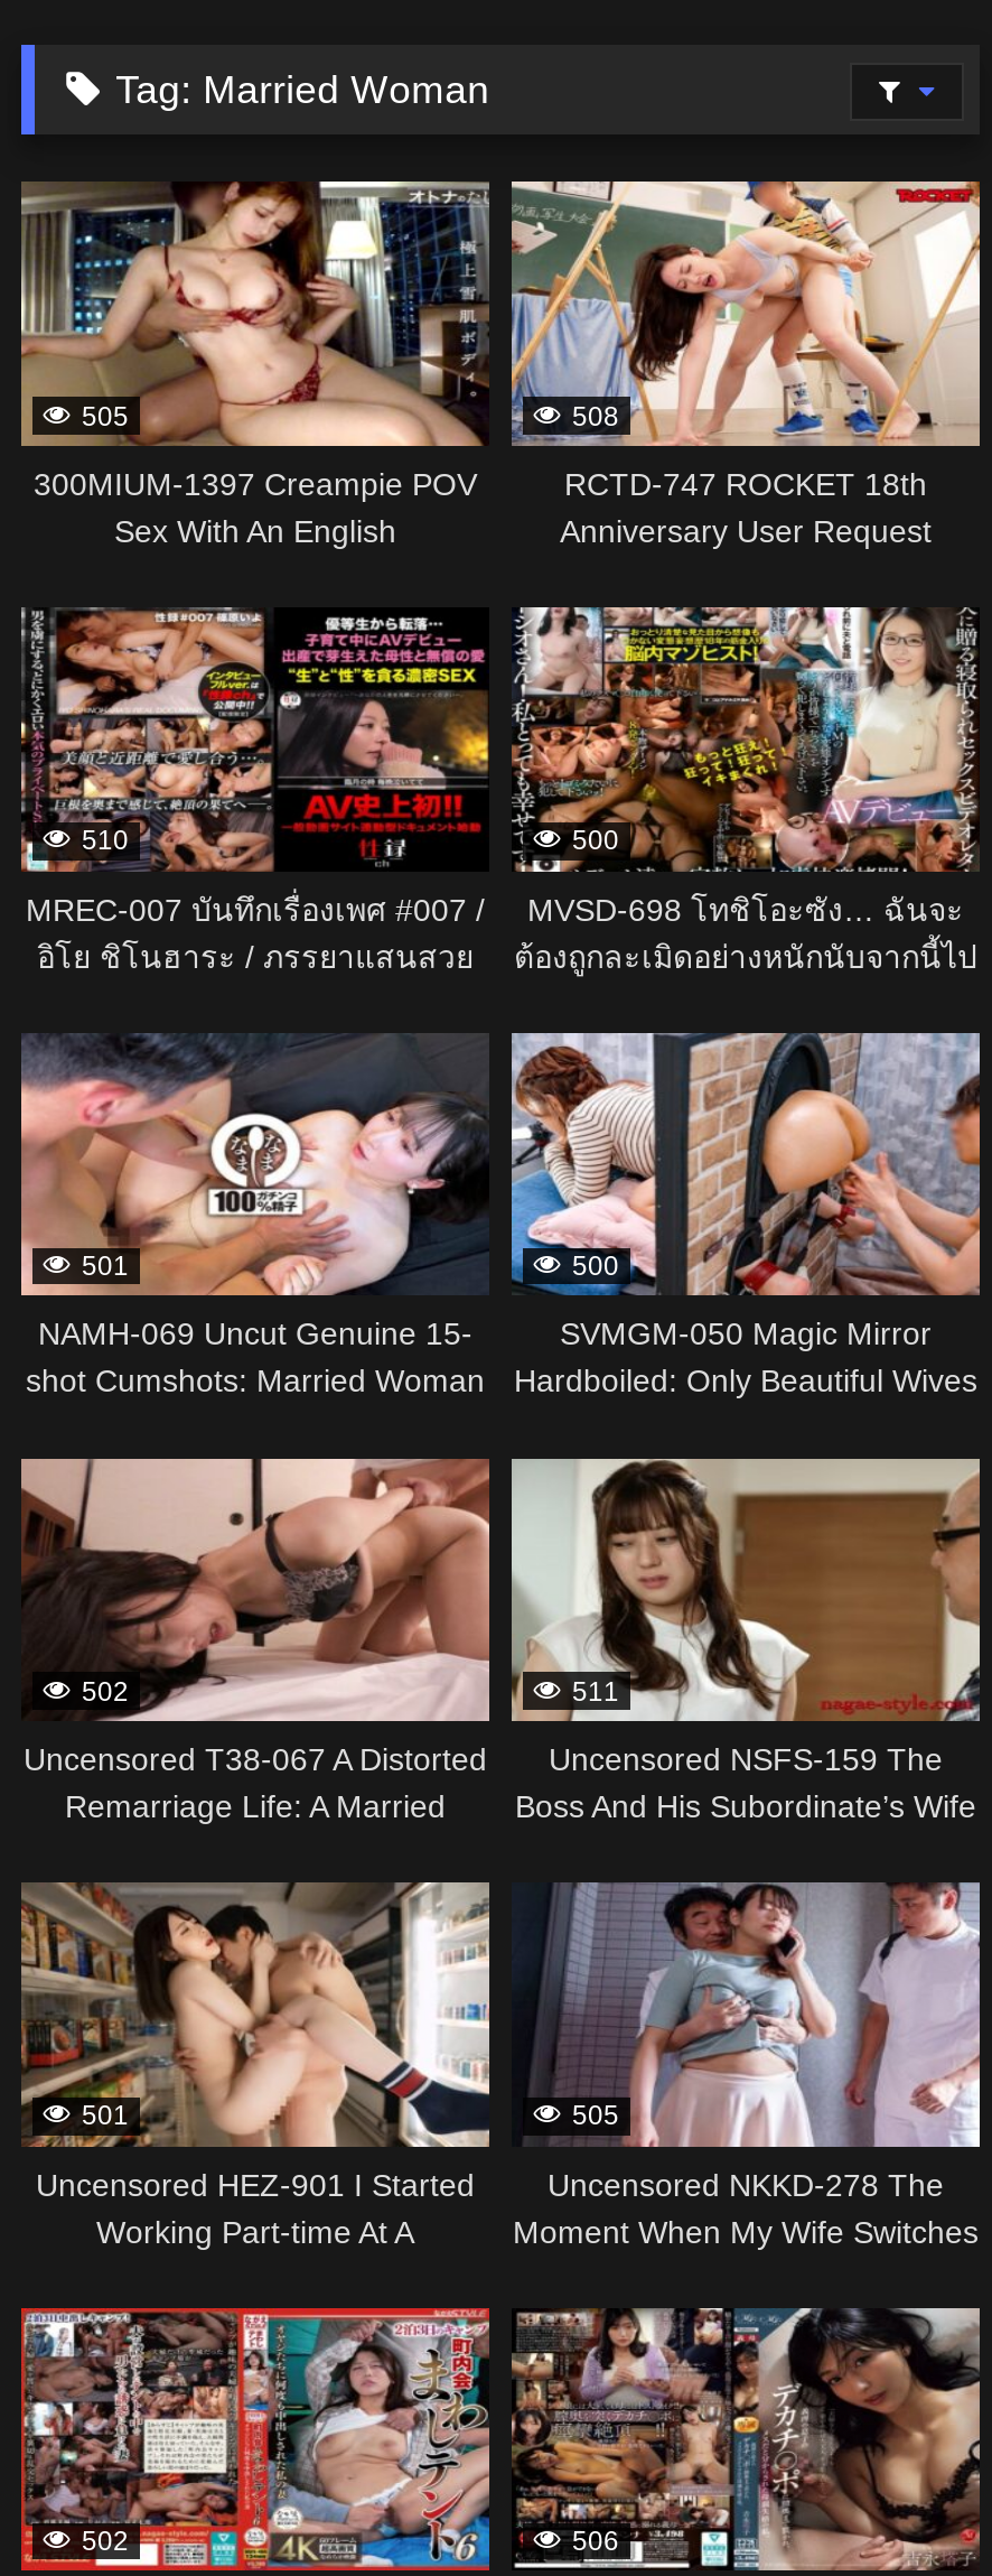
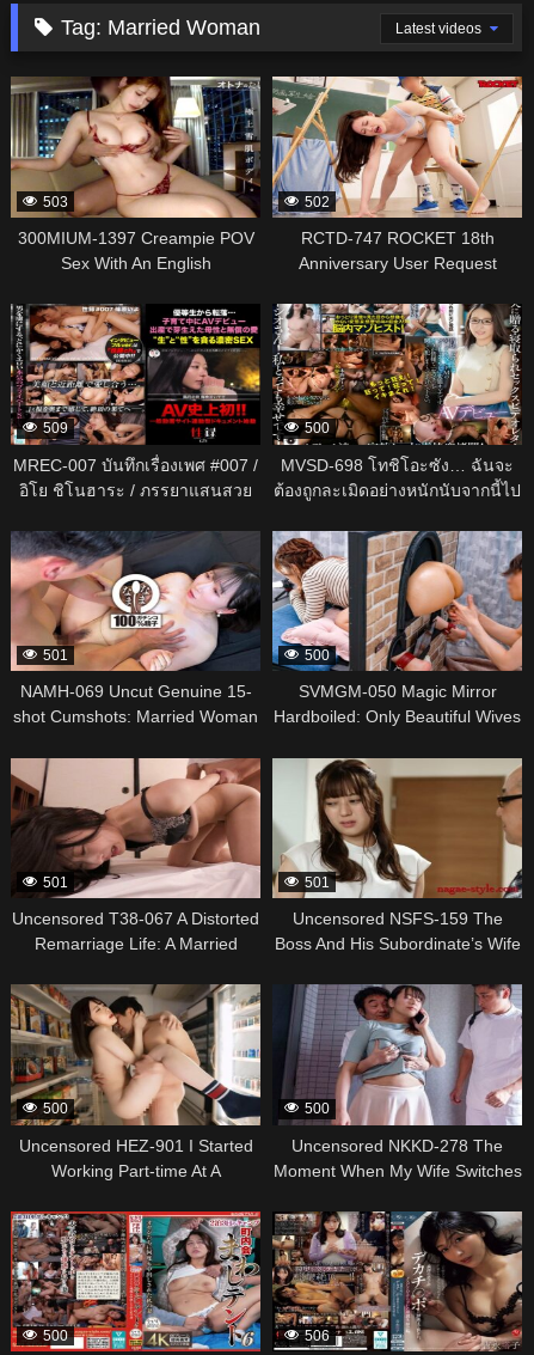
+ Latest videos

- 505
+ 503

- 508
+ 502

- 510
+ 509

- 502
+ 501

- 511
+ 501

- 501
+ 500

- 505
+ 500

- 502
+ 500
